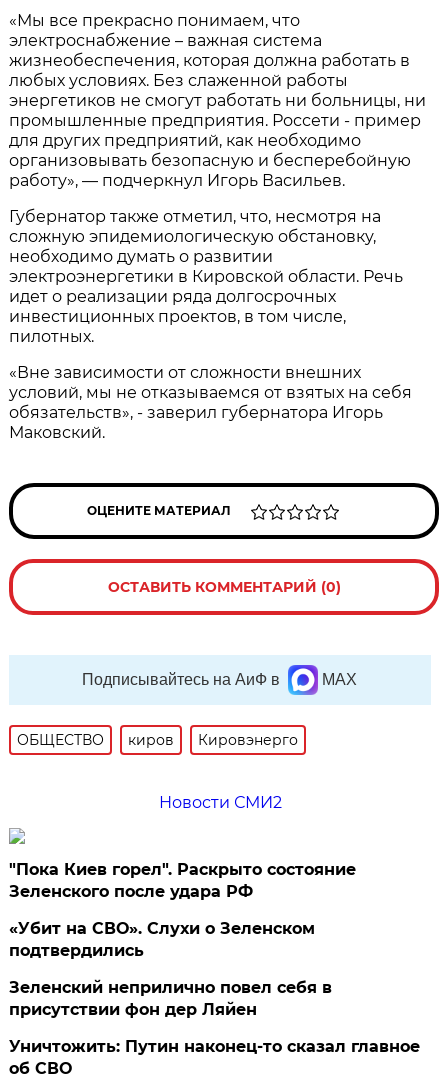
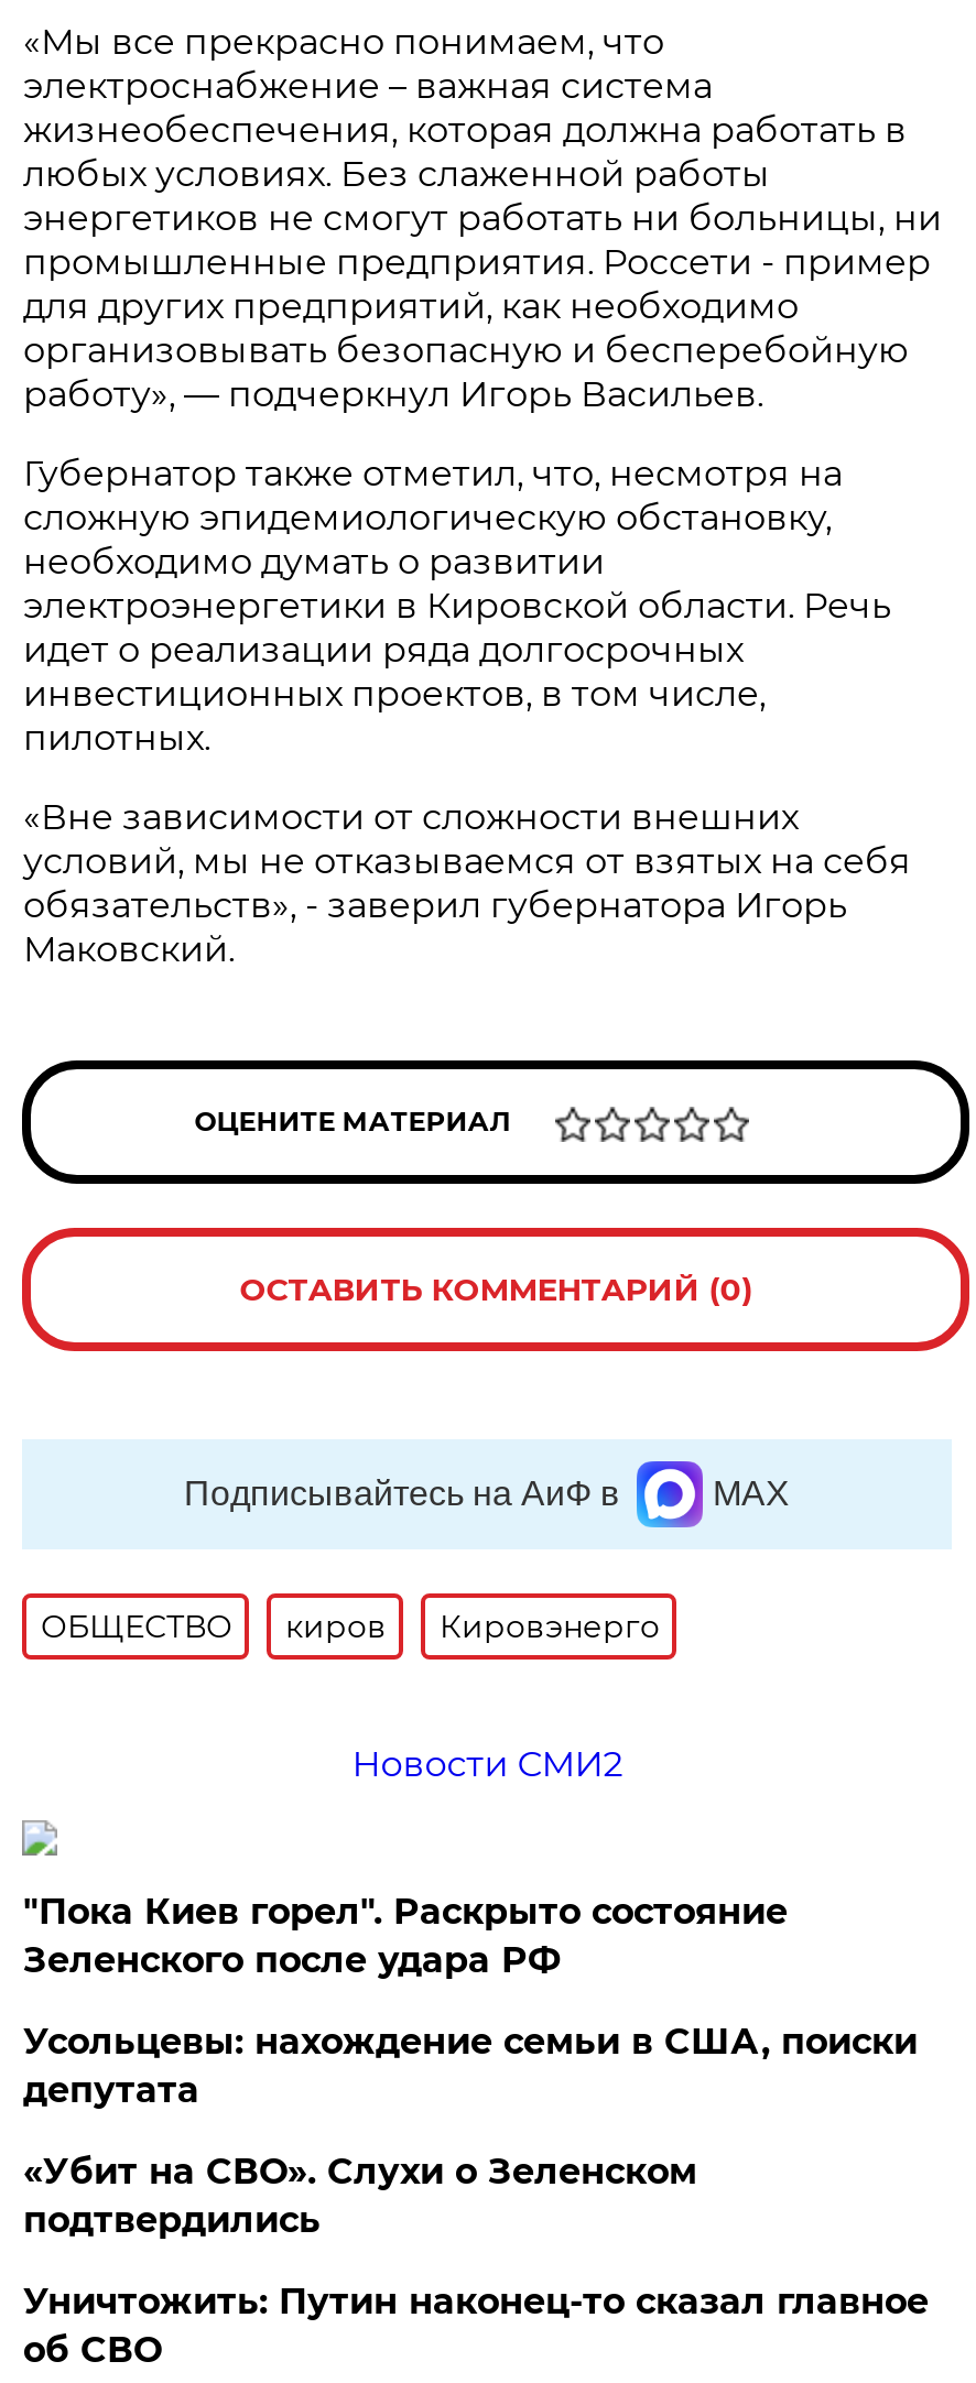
+ Усольцевы: нахождение семьи в США, поиски
+ депутата

moved down: «Убит на СВО». Слухи о Зеленском | подтвердились

- Зеленский неприлично повел cебя в
- присутствии фон дер Ляйен
